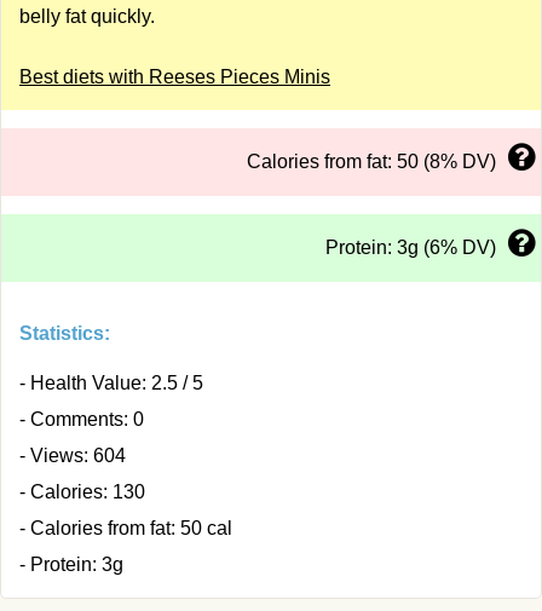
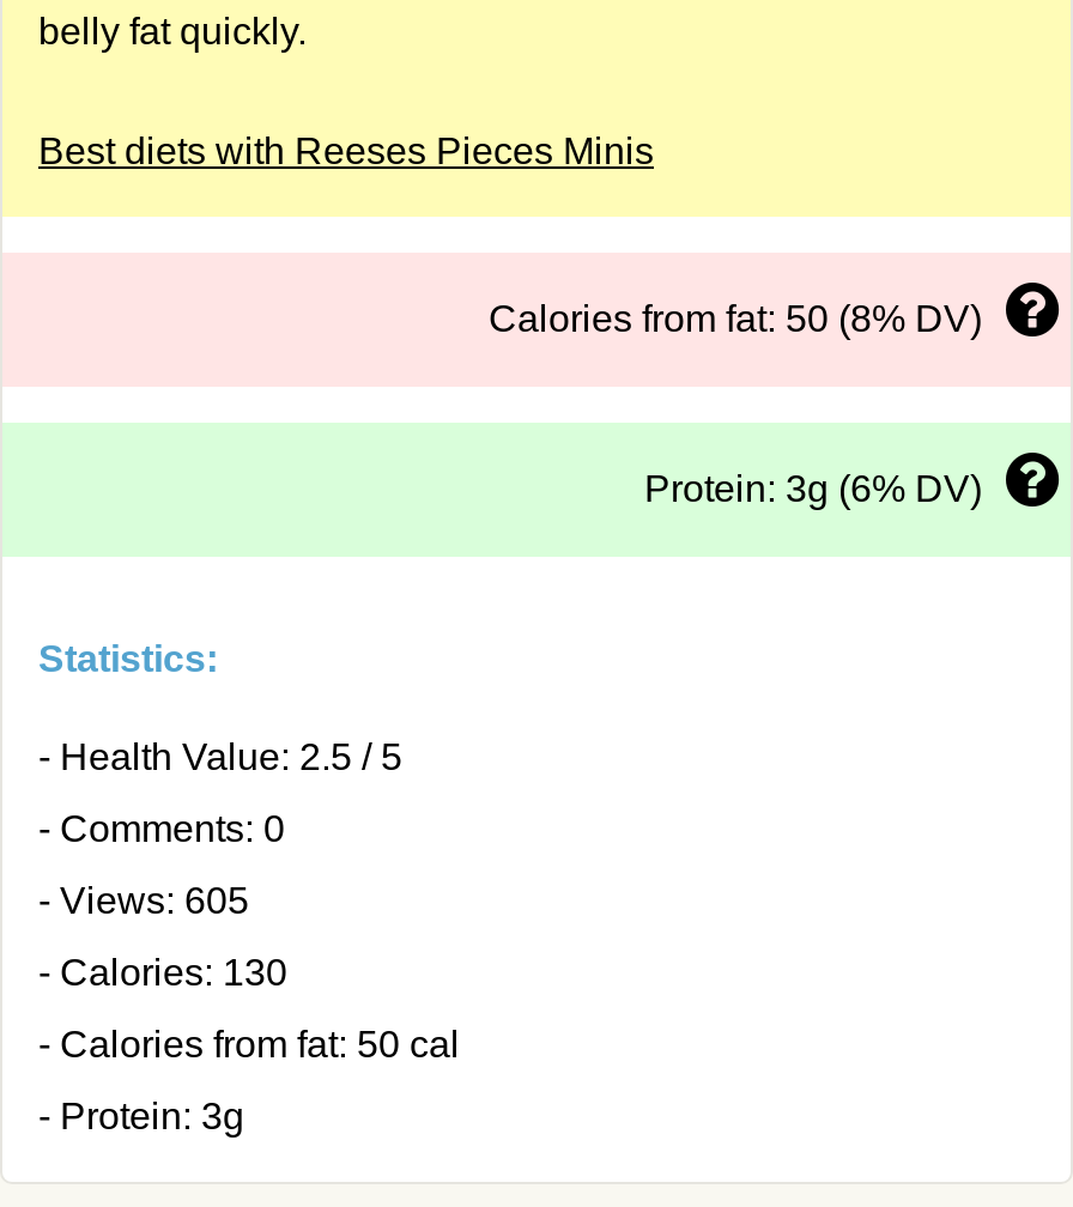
- - Views: 604
+ - Views: 605
